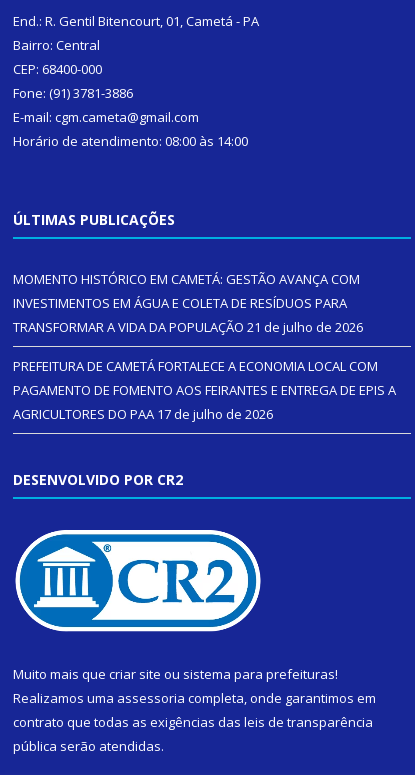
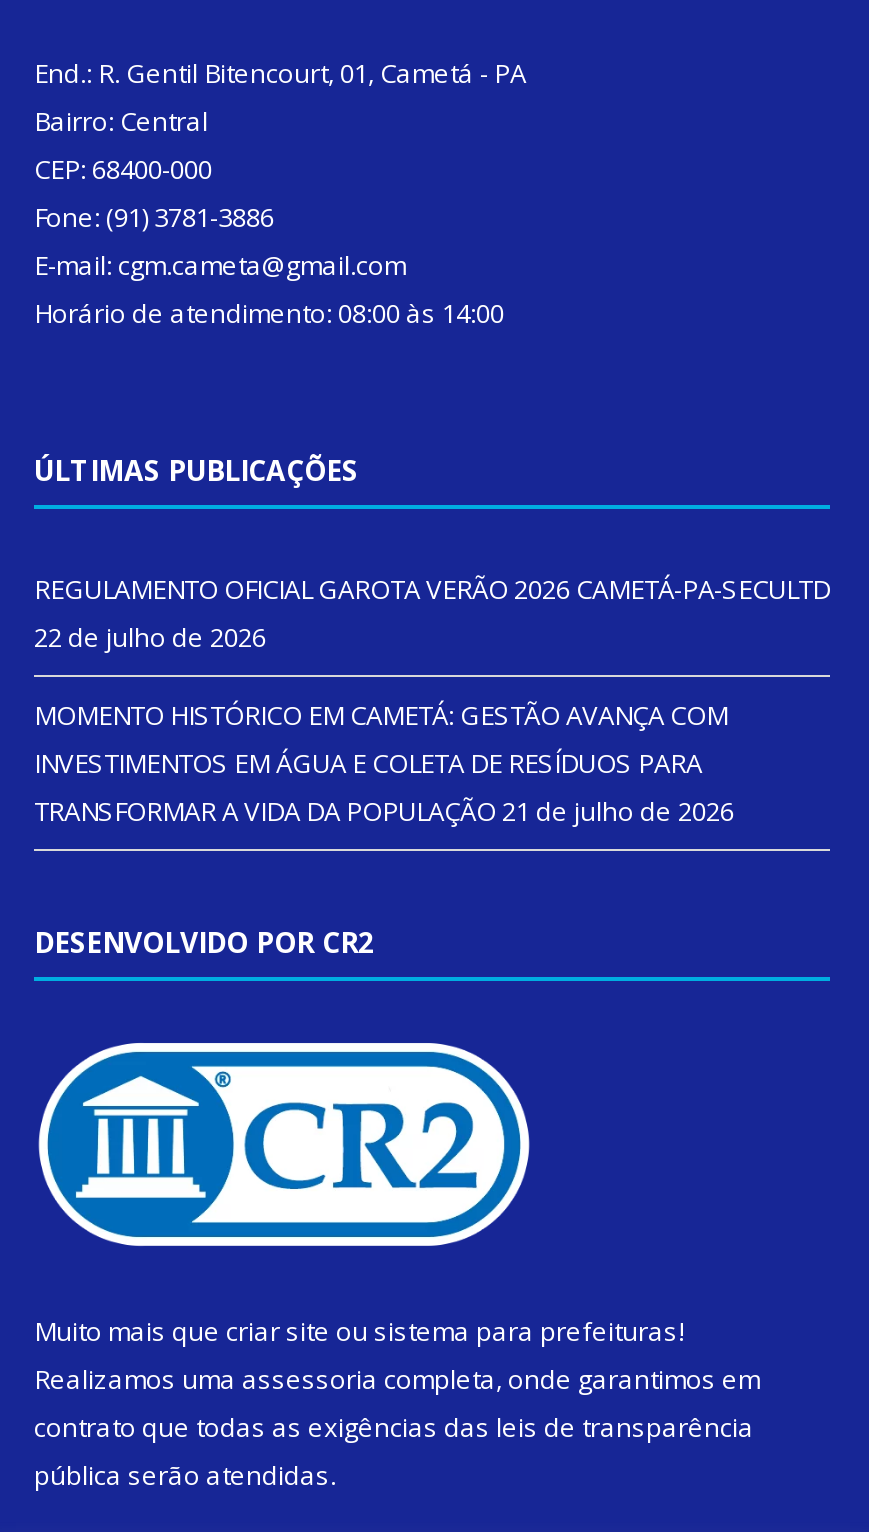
+ REGULAMENTO OFICIAL GAROTA VERÃO 2026 CAMETÁ-PA-SECULTD
+ 22 de julho de 2026

moved down: MOMENTO HISTÓRICO EM CAMETÁ: GESTÃO AVANÇA COM | INVESTIMENTOS EM ÁGUA E COLETA DE RESÍDUOS PARA | TRANSFORMAR A VIDA DA POPULAÇÃO 21 de julho de 2026

- PREFEITURA DE CAMETÁ FORTALECE A ECONOMIA LOCAL COM
- PAGAMENTO DE FOMENTO AOS FEIRANTES E ENTREGA DE EPIS A
- AGRICULTORES DO PAA 17 de julho de 2026
